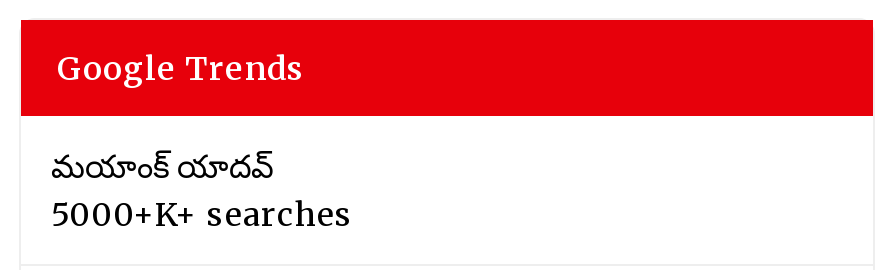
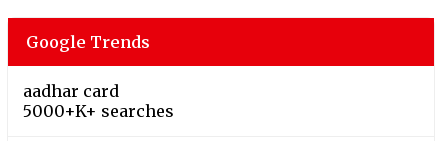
- మయాంక్ యాదవ్
+ aadhar card
